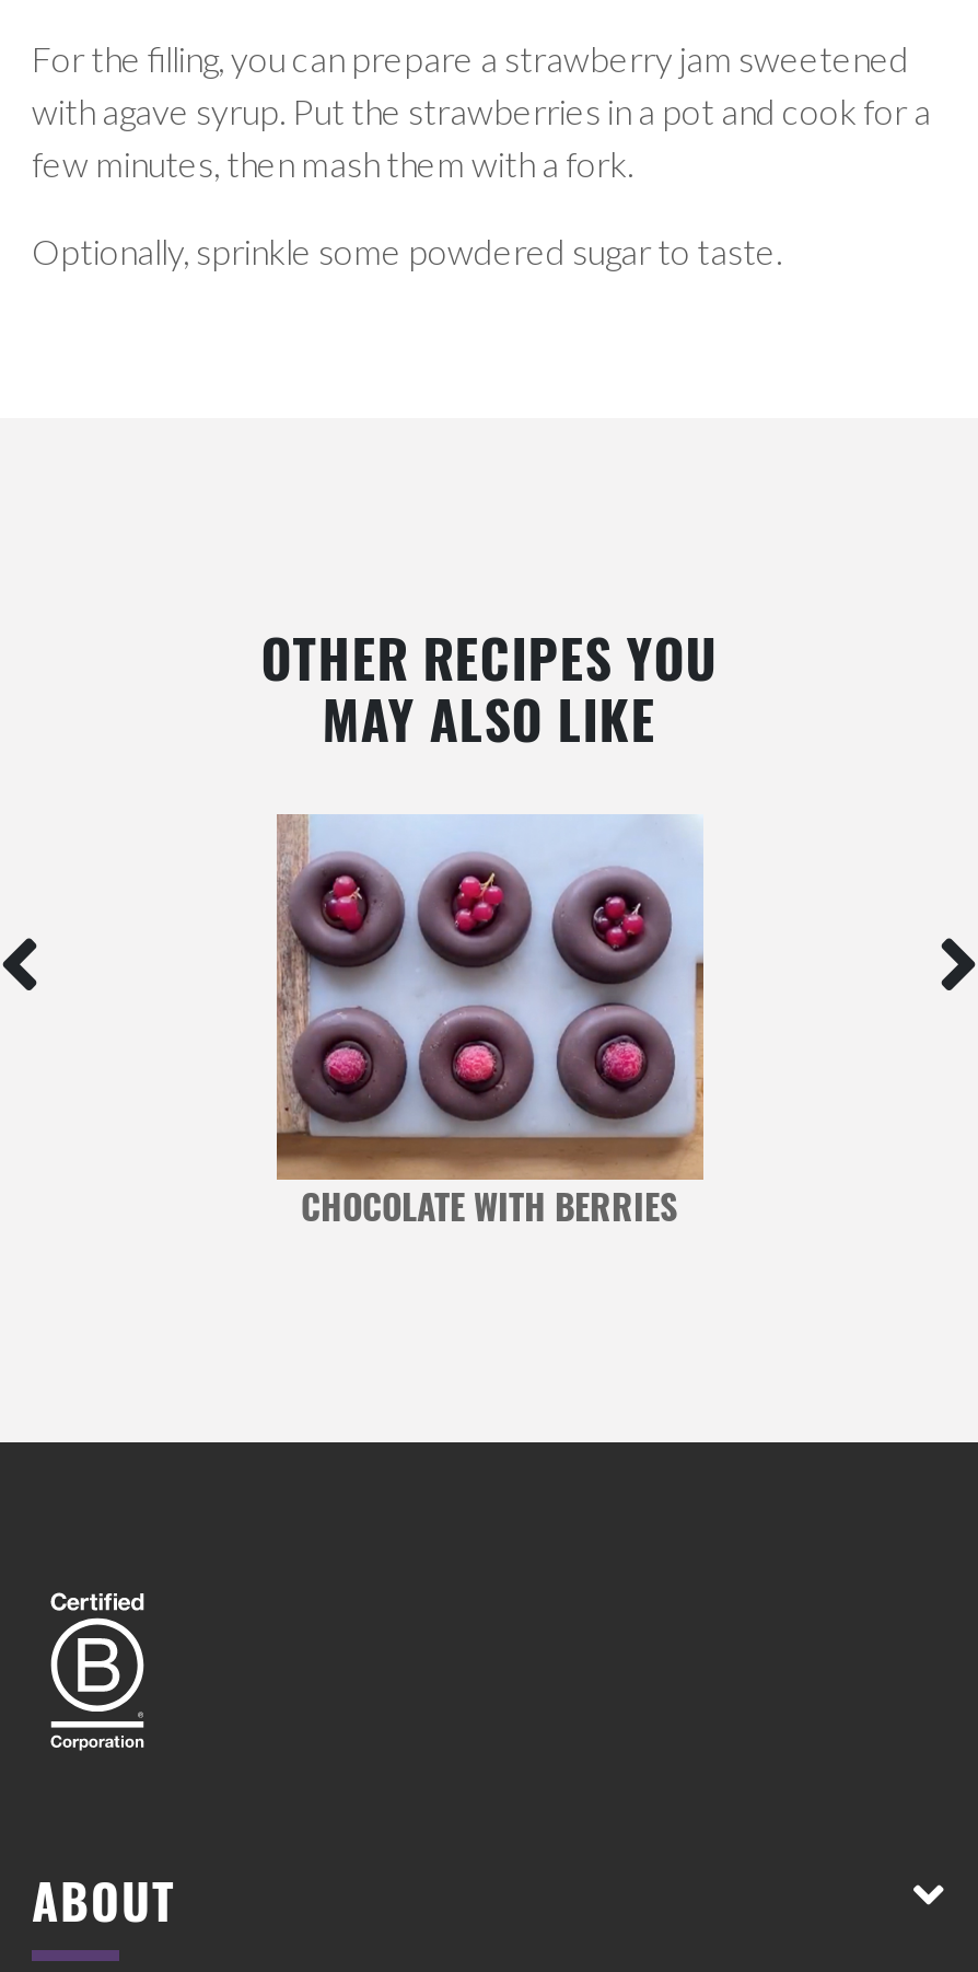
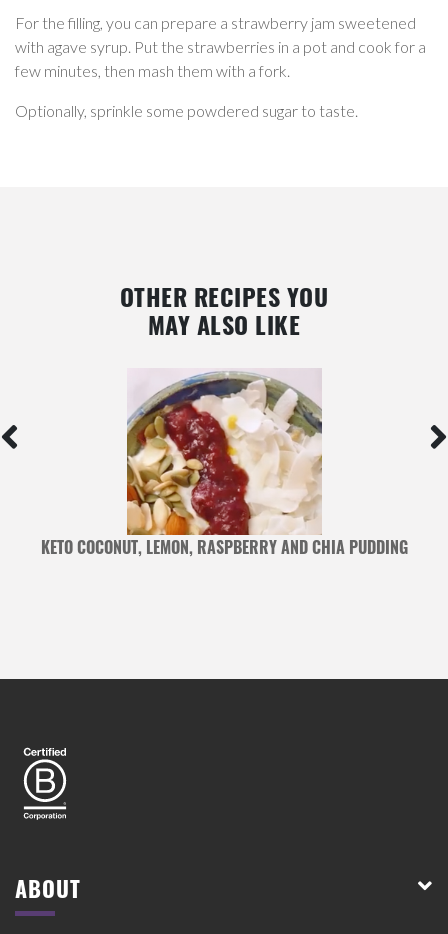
- [image]
- CHOCOLATE WITH BERRIES
+ [image]
+ KETO COCONUT, LEMON, RASPBERRY AND CHIA PUDDING
